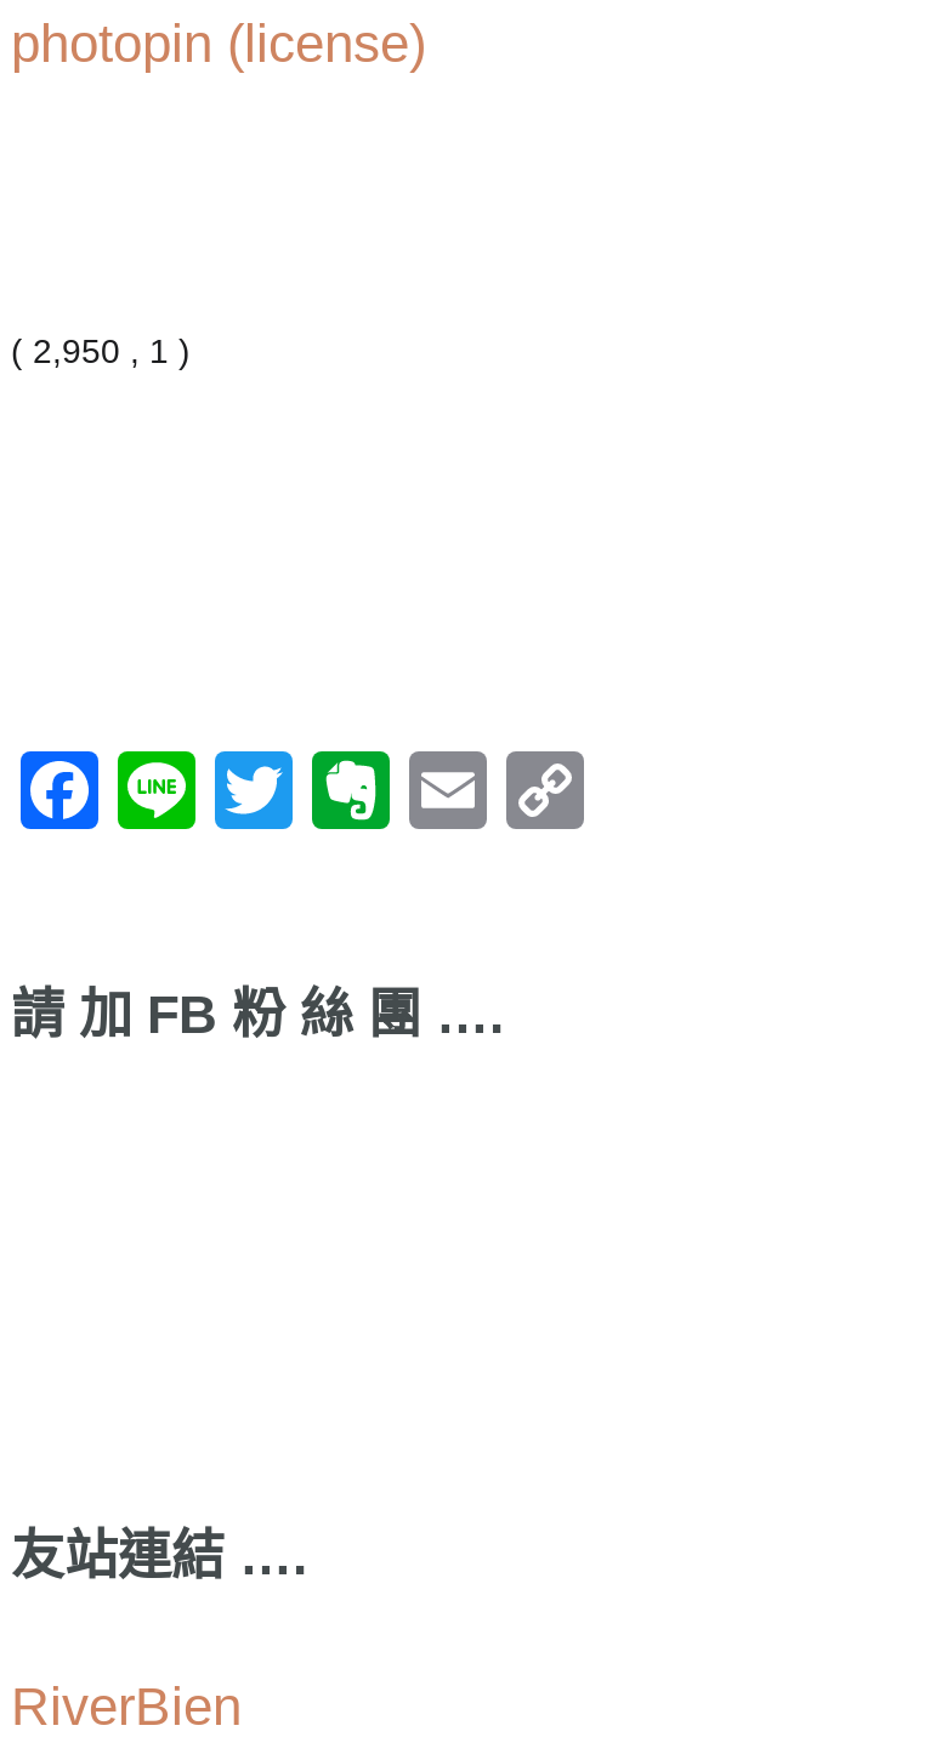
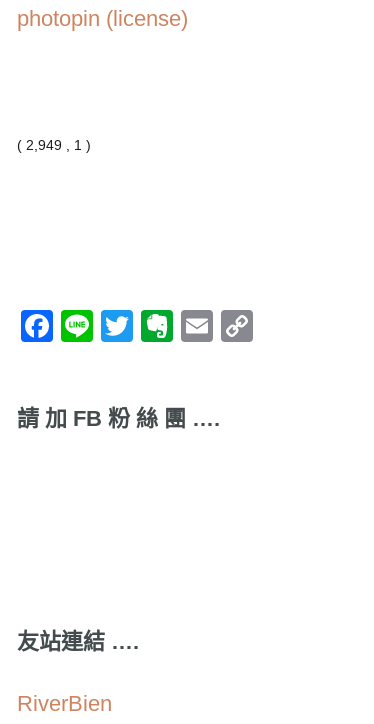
- ( 2,950 , 1 )
+ ( 2,949 , 1 )
